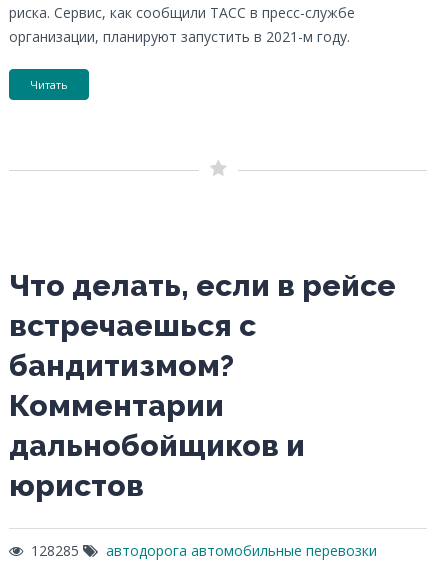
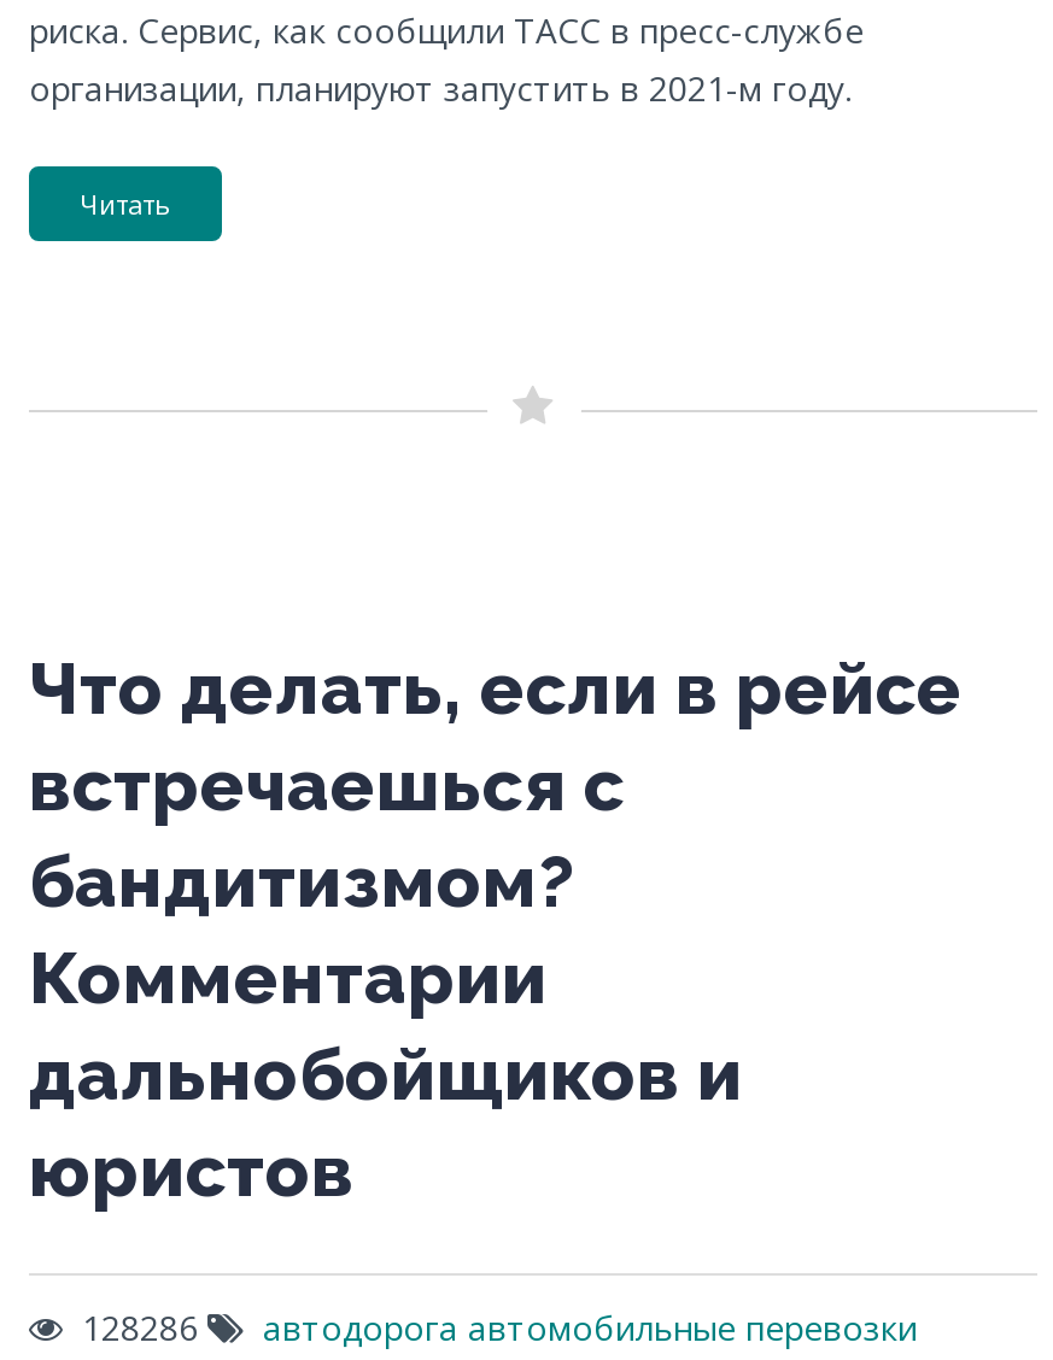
- 128285 автодорога автомобильные перевозки
+ 128286 автодорога автомобильные перевозки
